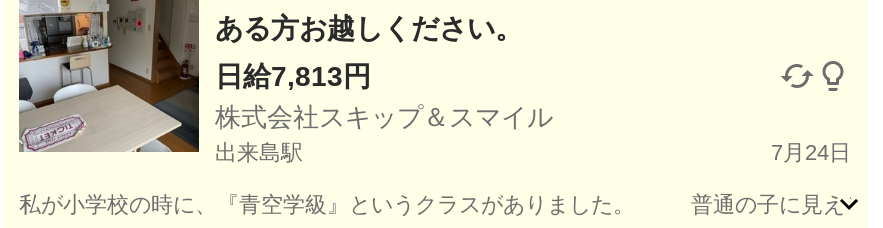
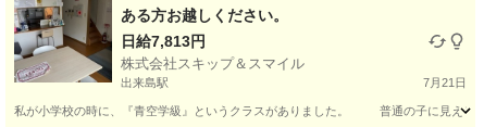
- 7月24日
+ 7月21日
